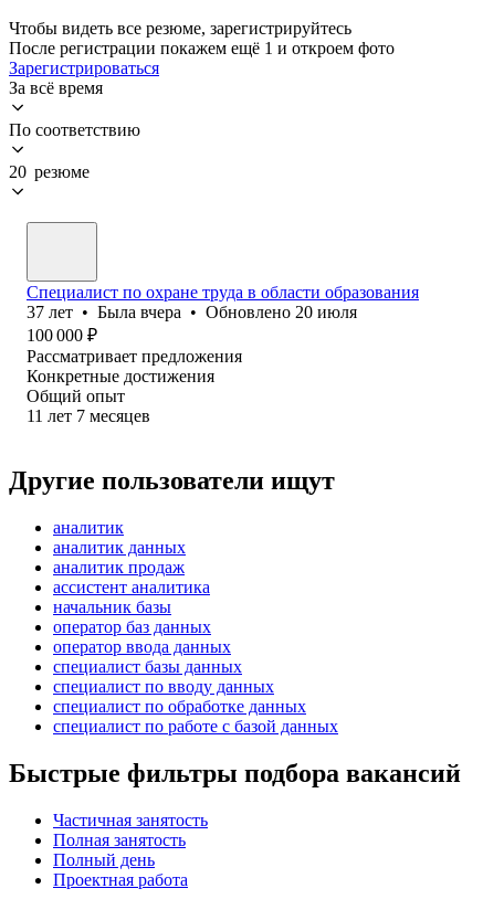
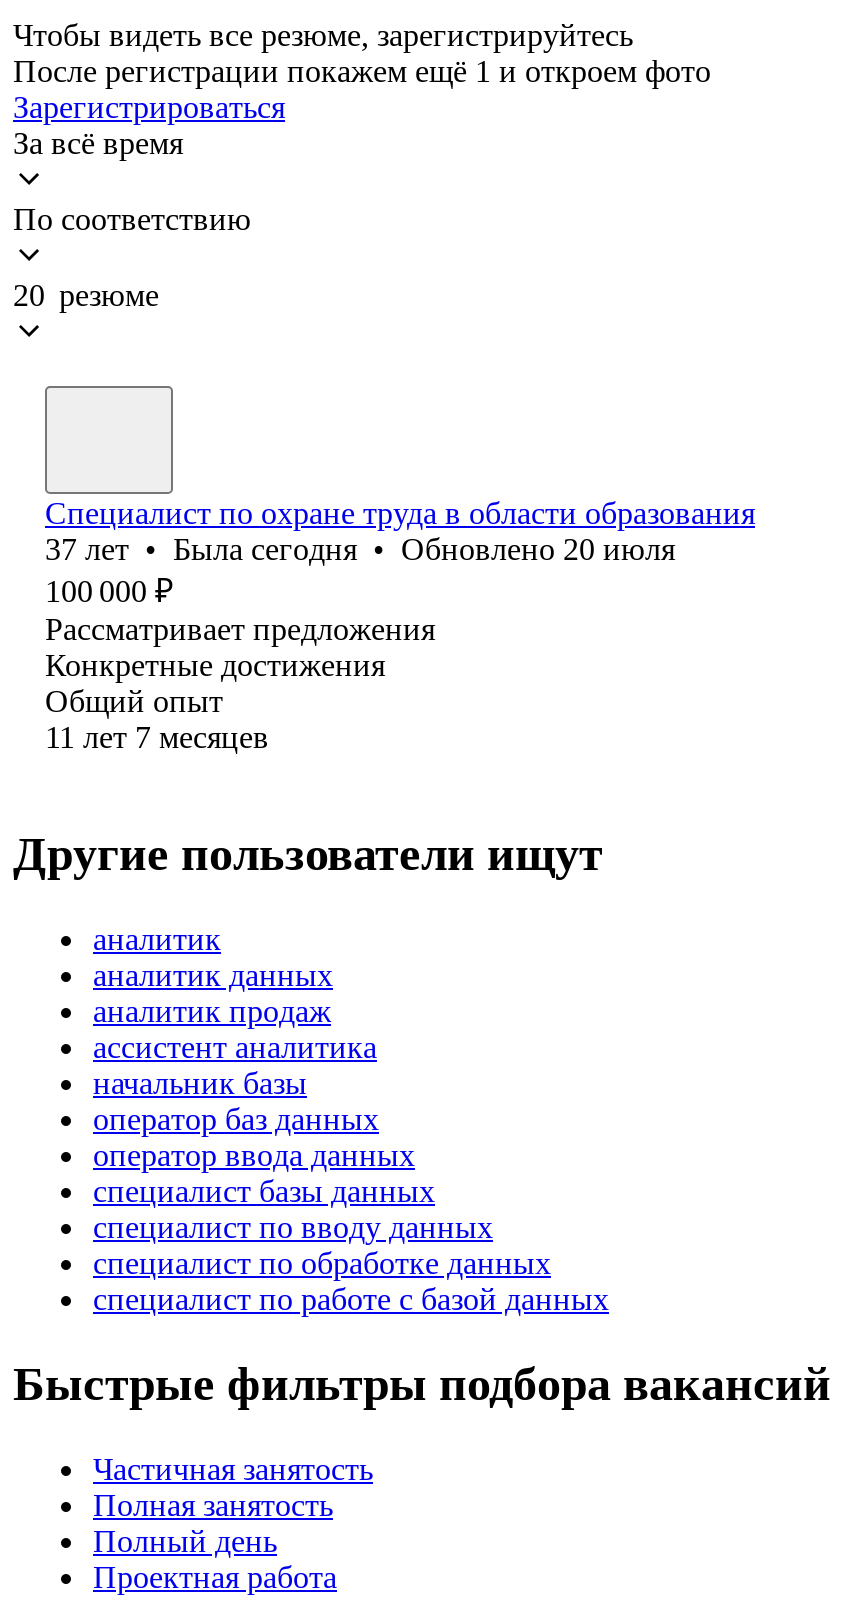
- 37 лет • Была вчера • Обновлено 20 июля
+ 37 лет • Была сегодня • Обновлено 20 июля
